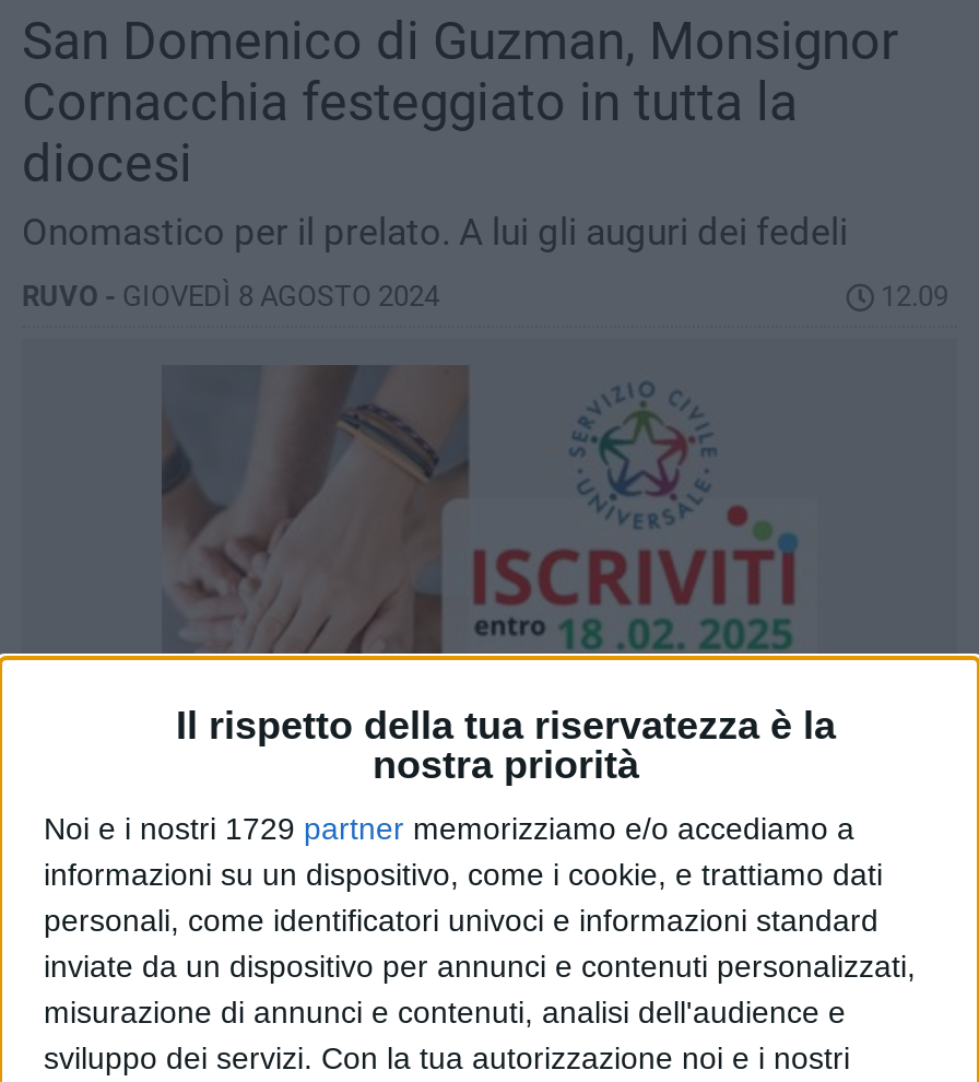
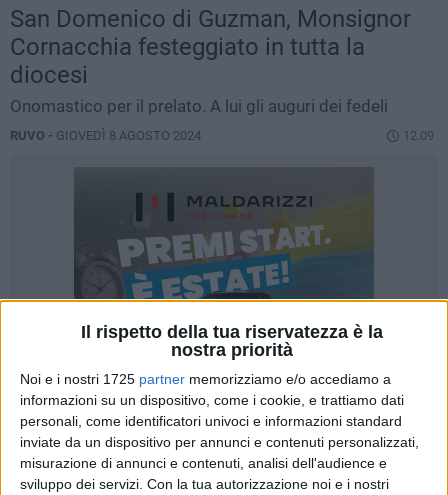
- [image]
+ [image]

- Noi e i nostri 1729 partner memorizziamo e/o accediamo a
+ Noi e i nostri 1725 partner memorizziamo e/o accediamo a
